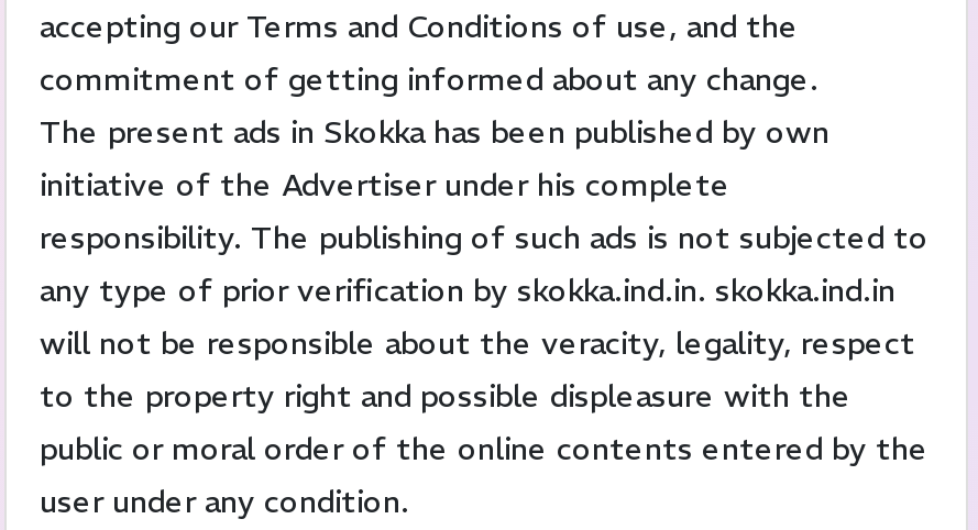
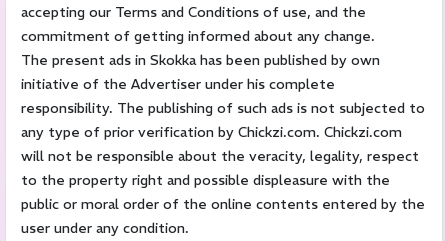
- any type of prior verification by skokka.ind.in. skokka.ind.in
+ any type of prior verification by Chickzi.com. Chickzi.com
